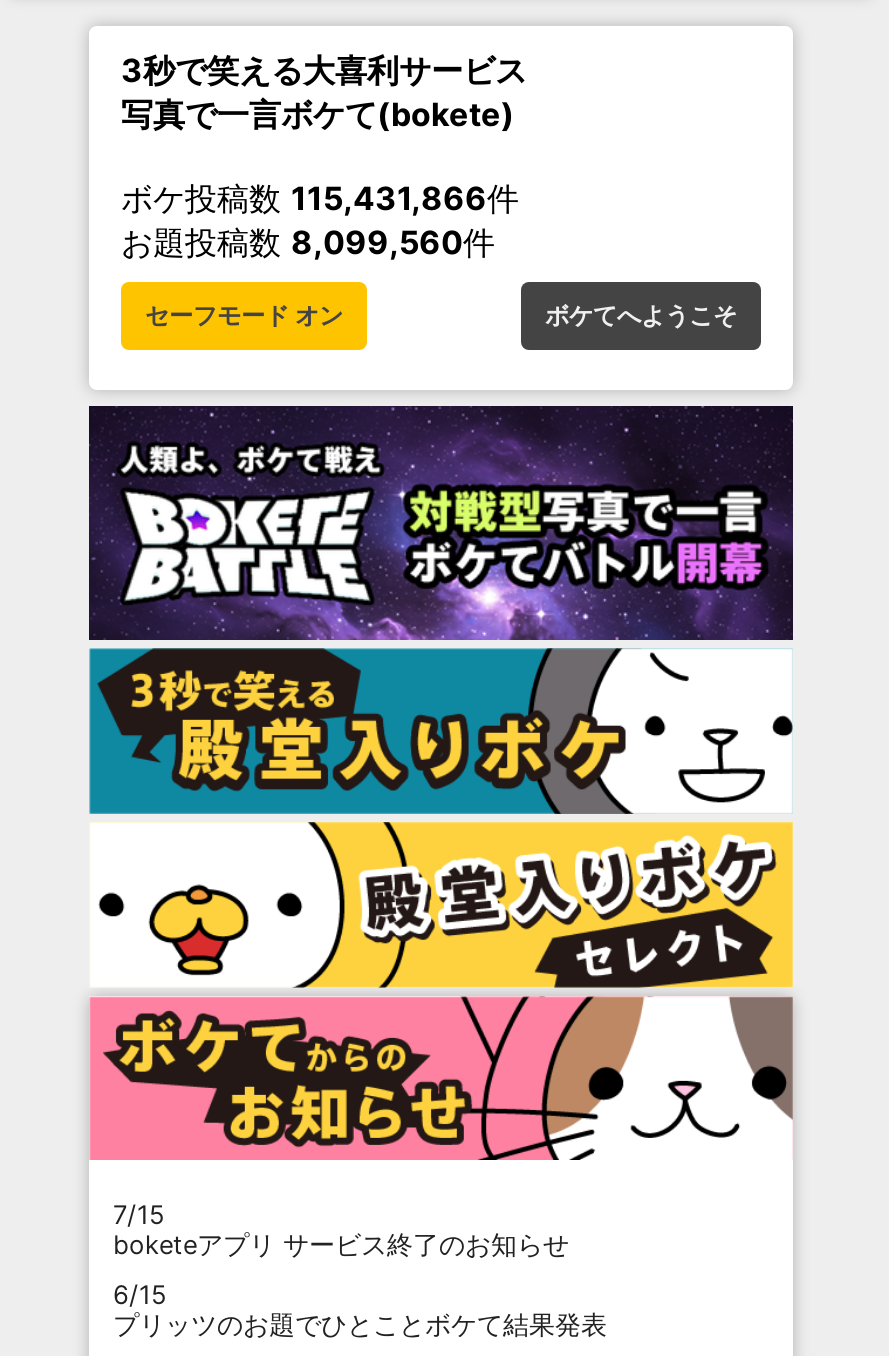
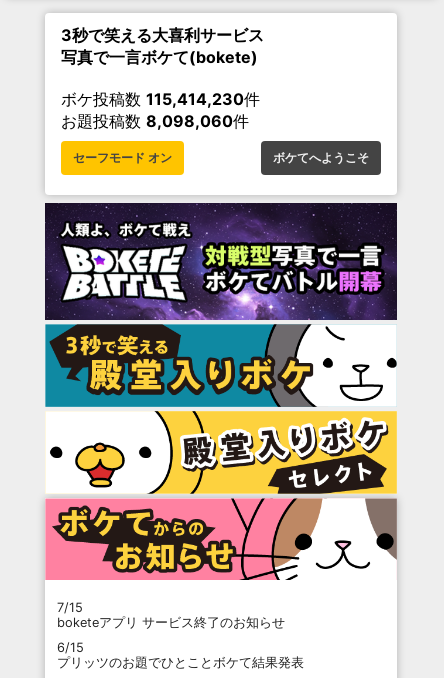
- ボケ投稿数115,431,866件
+ ボケ投稿数115,414,230件

- お題投稿数8,099,560件
+ お題投稿数8,098,060件
